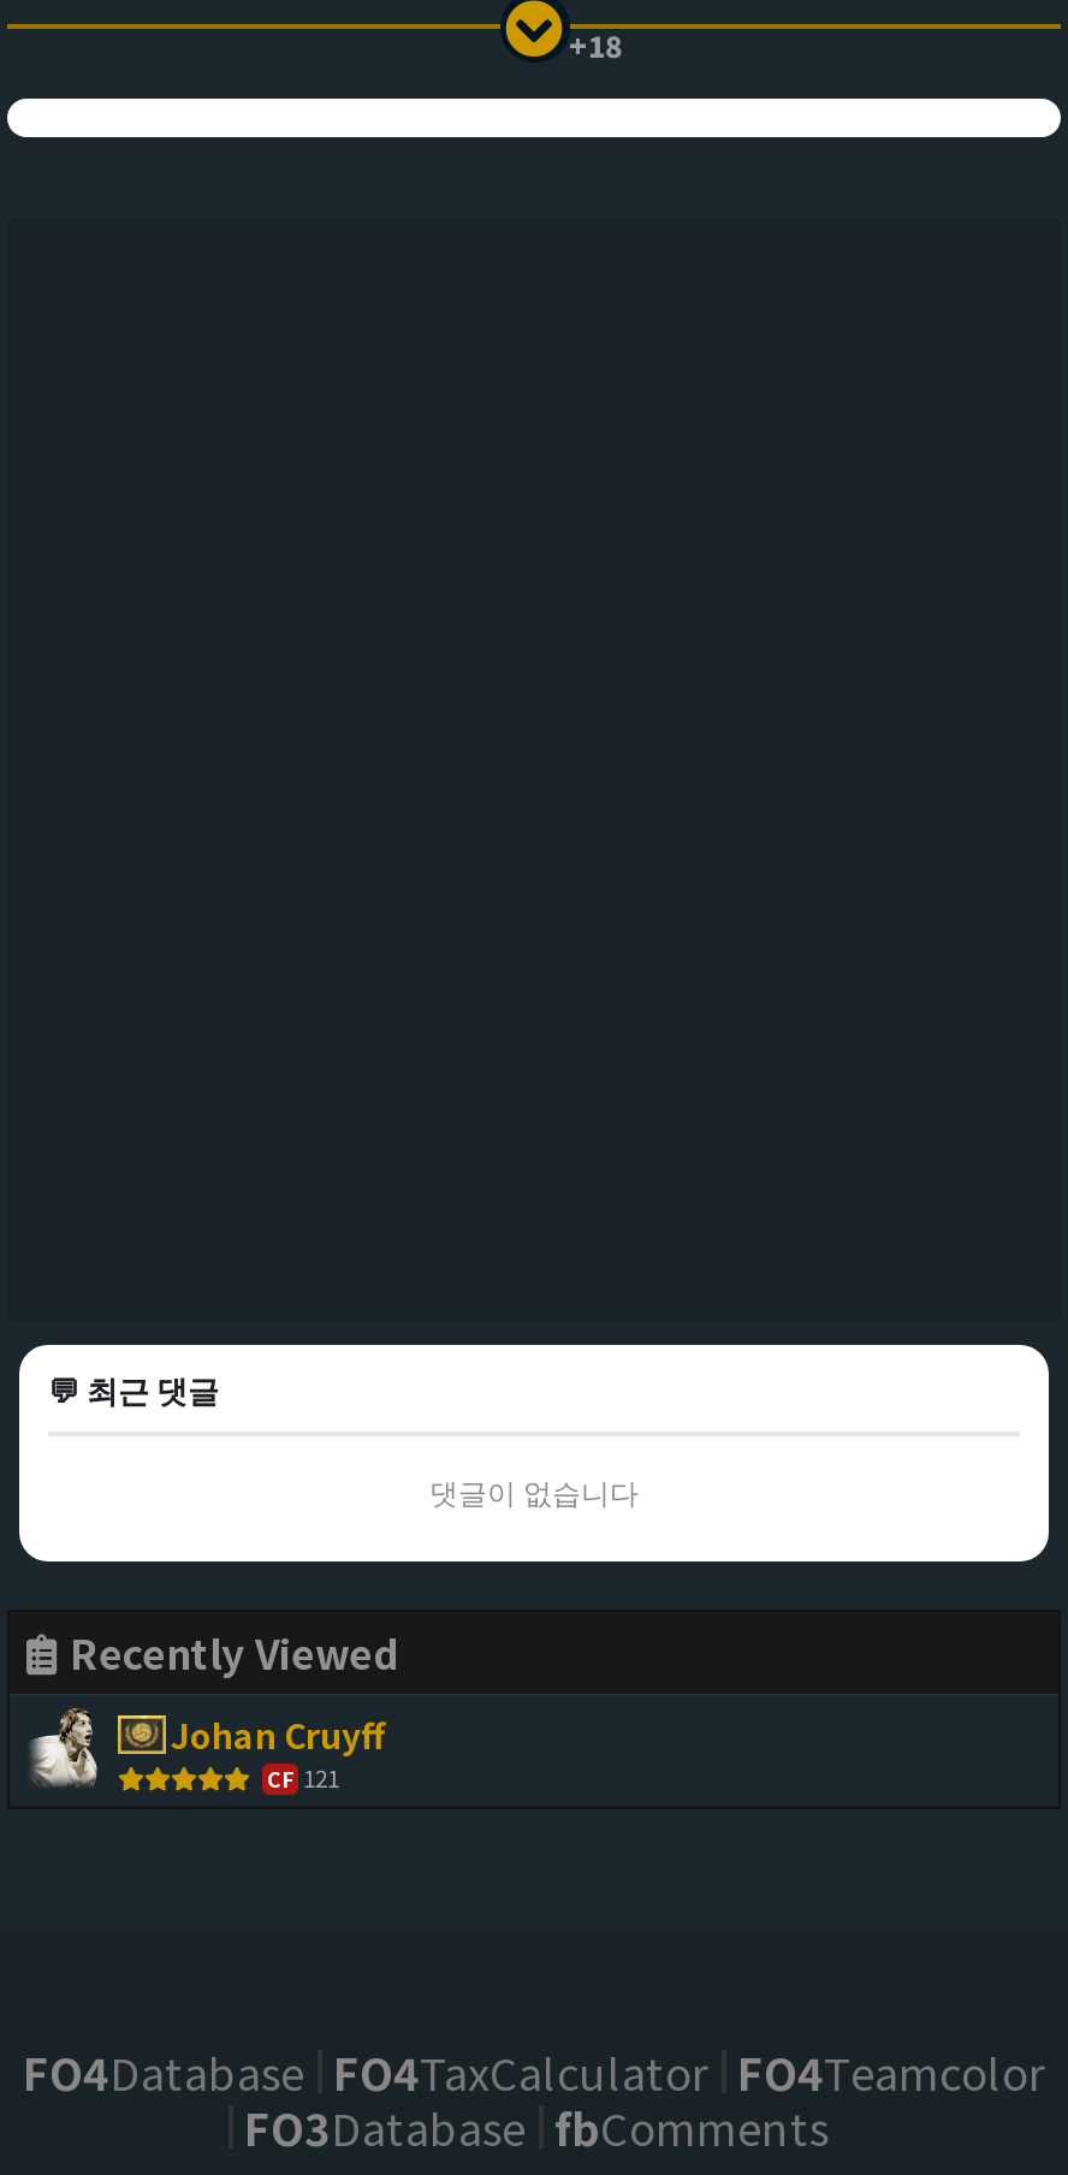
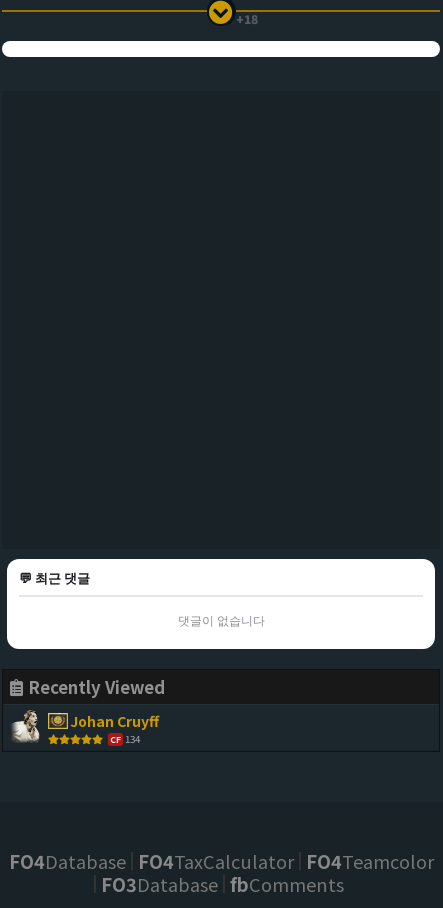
- CF 121
+ CF 134
